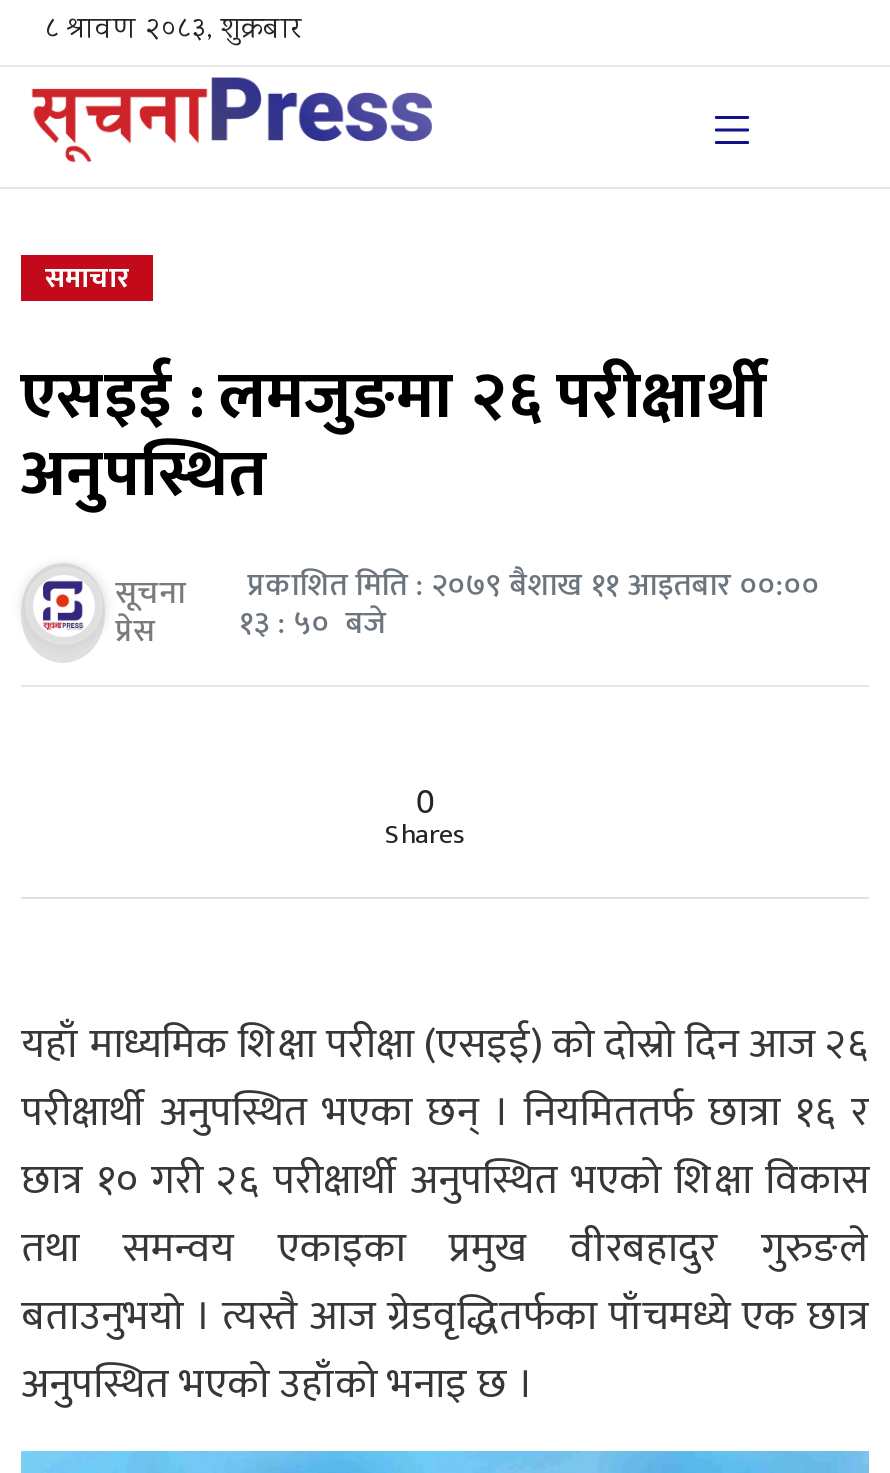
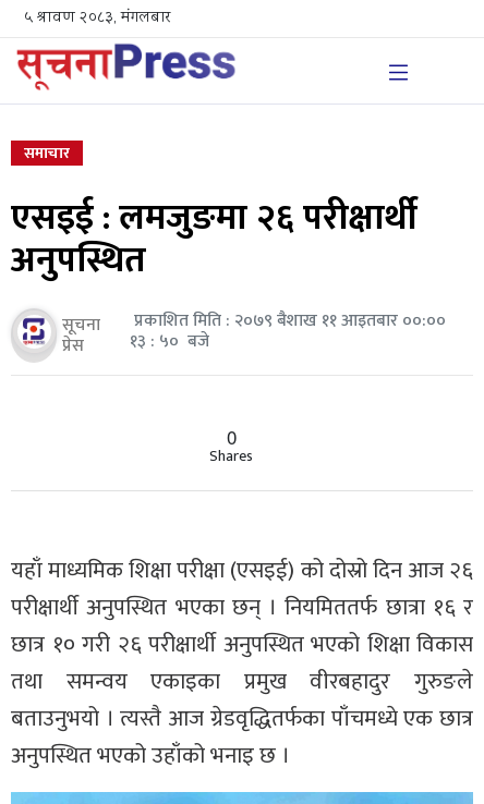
- ८ श्रावण २०८३, शुक्रबार
+ ५ श्रावण २०८३, मंगलबार
